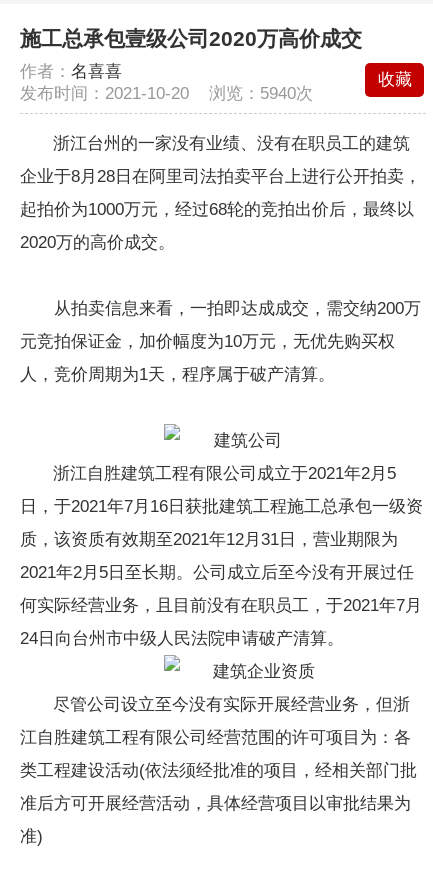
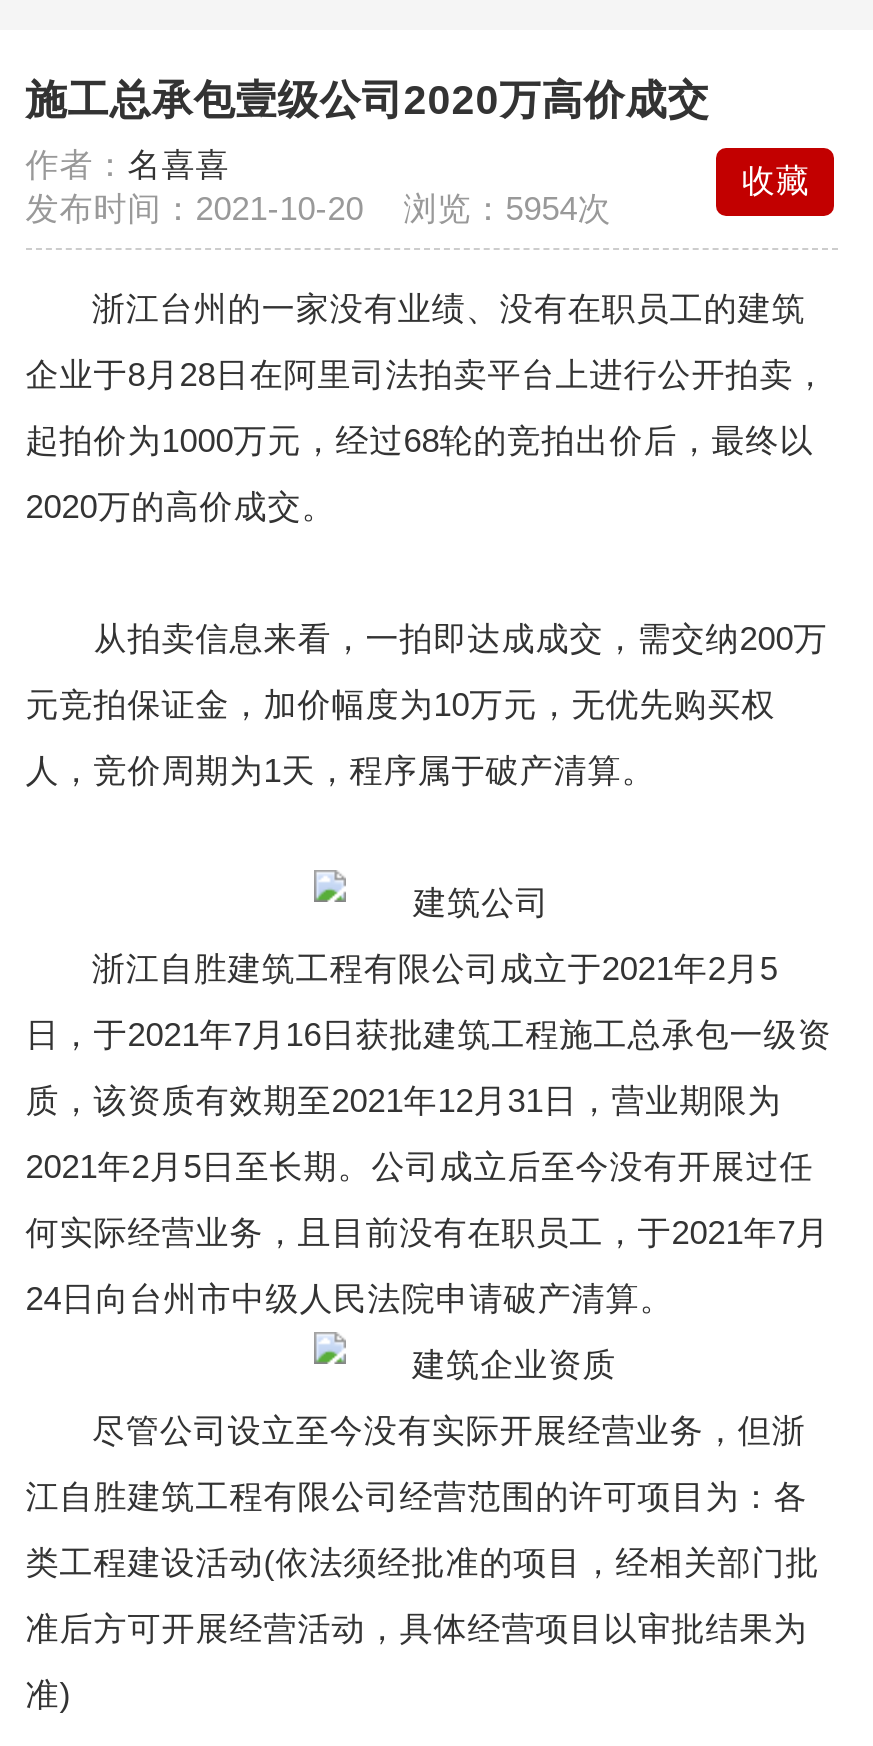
- 发布时间：2021-10-20 浏览：5940次
+ 发布时间：2021-10-20 浏览：5954次
